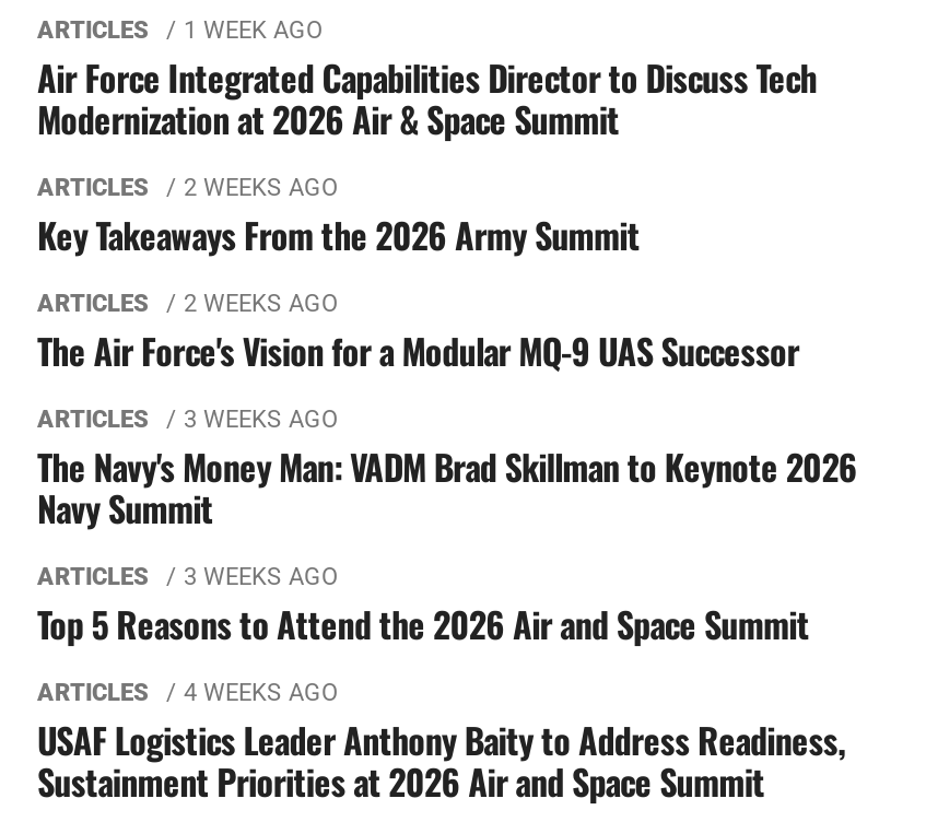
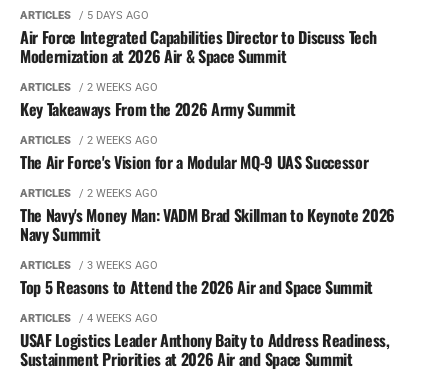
- ARTICLES / 1 WEEK AGO
+ ARTICLES / 5 DAYS AGO

- ARTICLES / 3 WEEKS AGO
+ ARTICLES / 2 WEEKS AGO
